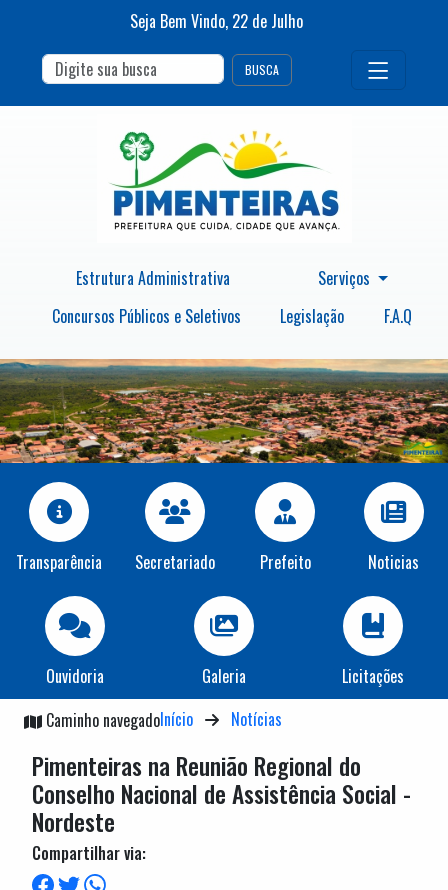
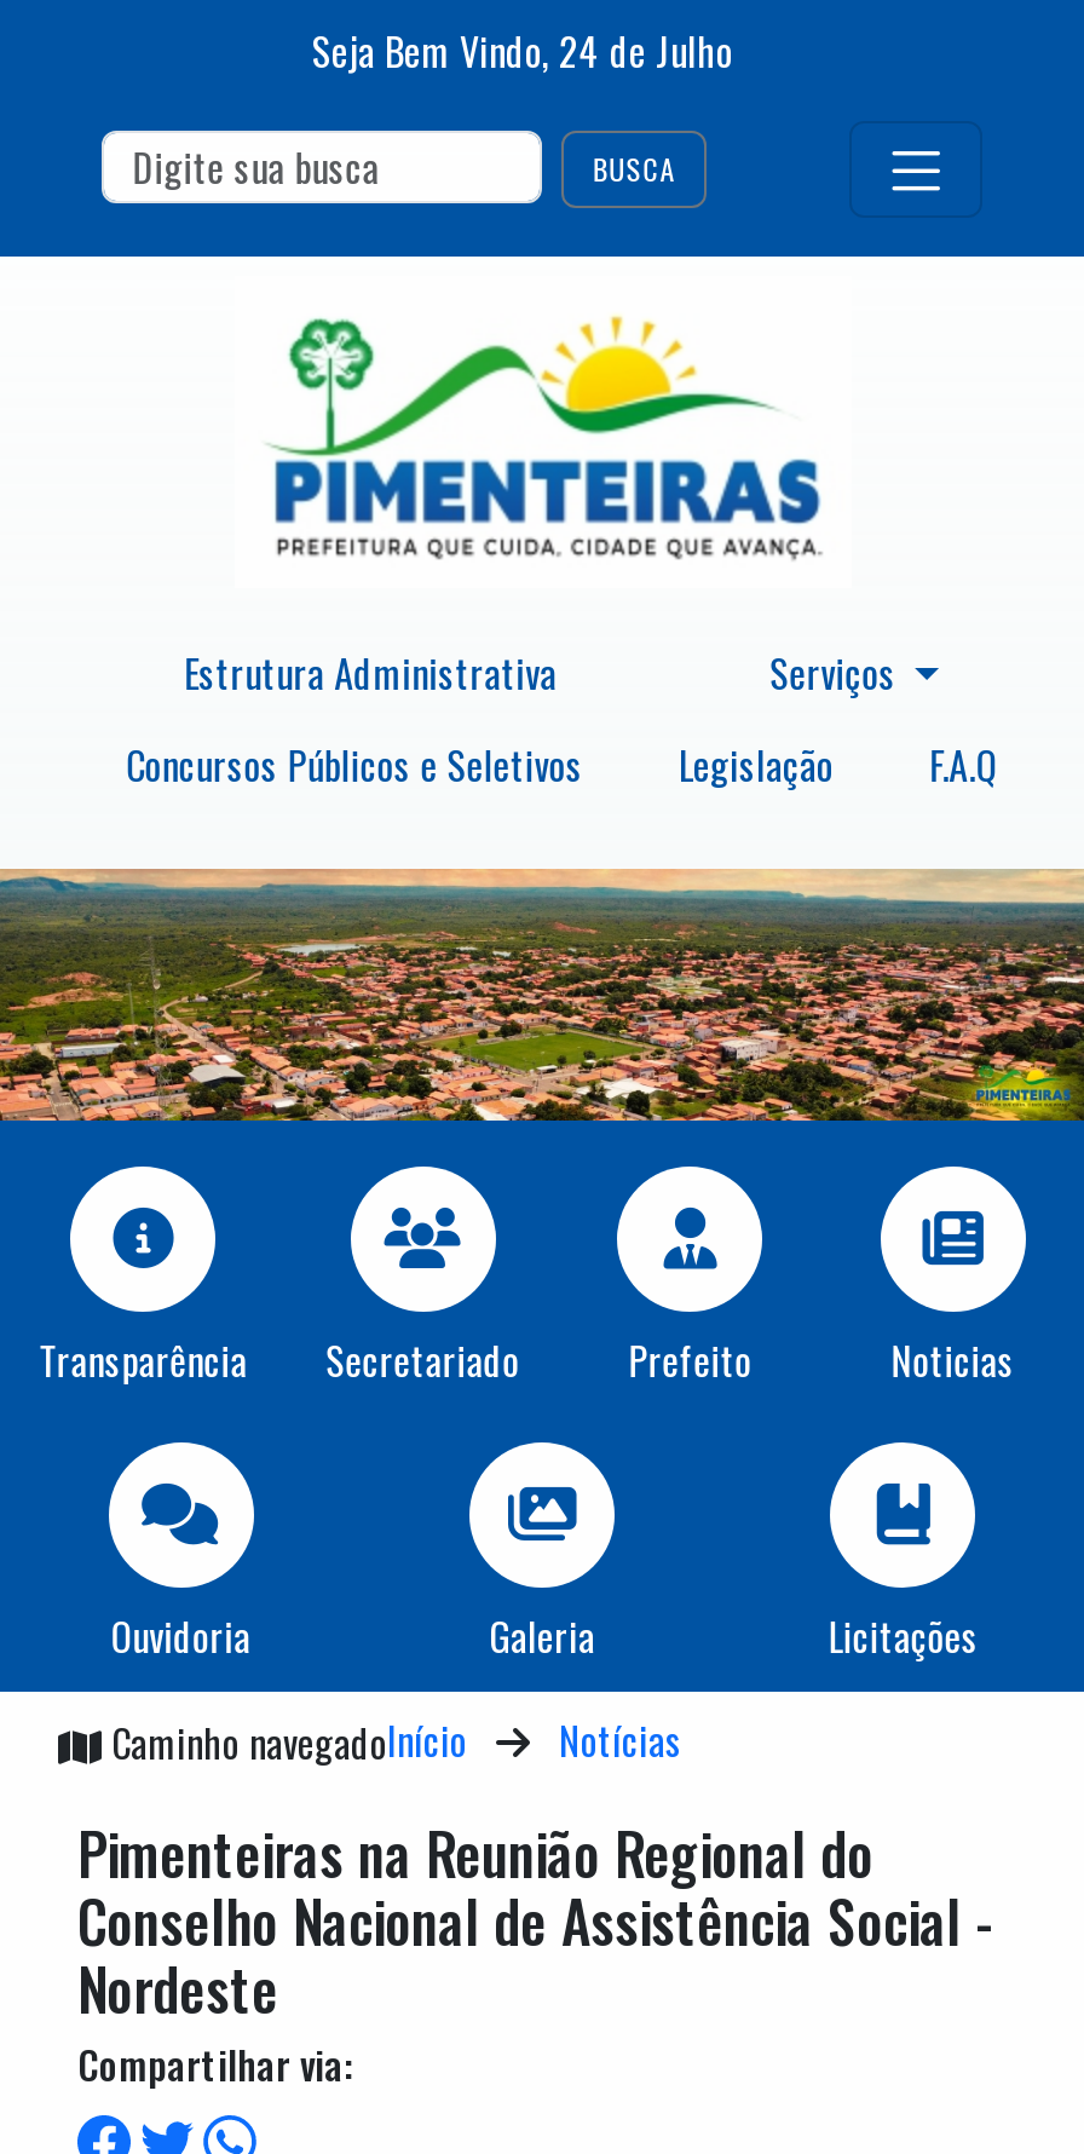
- Seja Bem Vindo, 22 de Julho
+ Seja Bem Vindo, 24 de Julho
